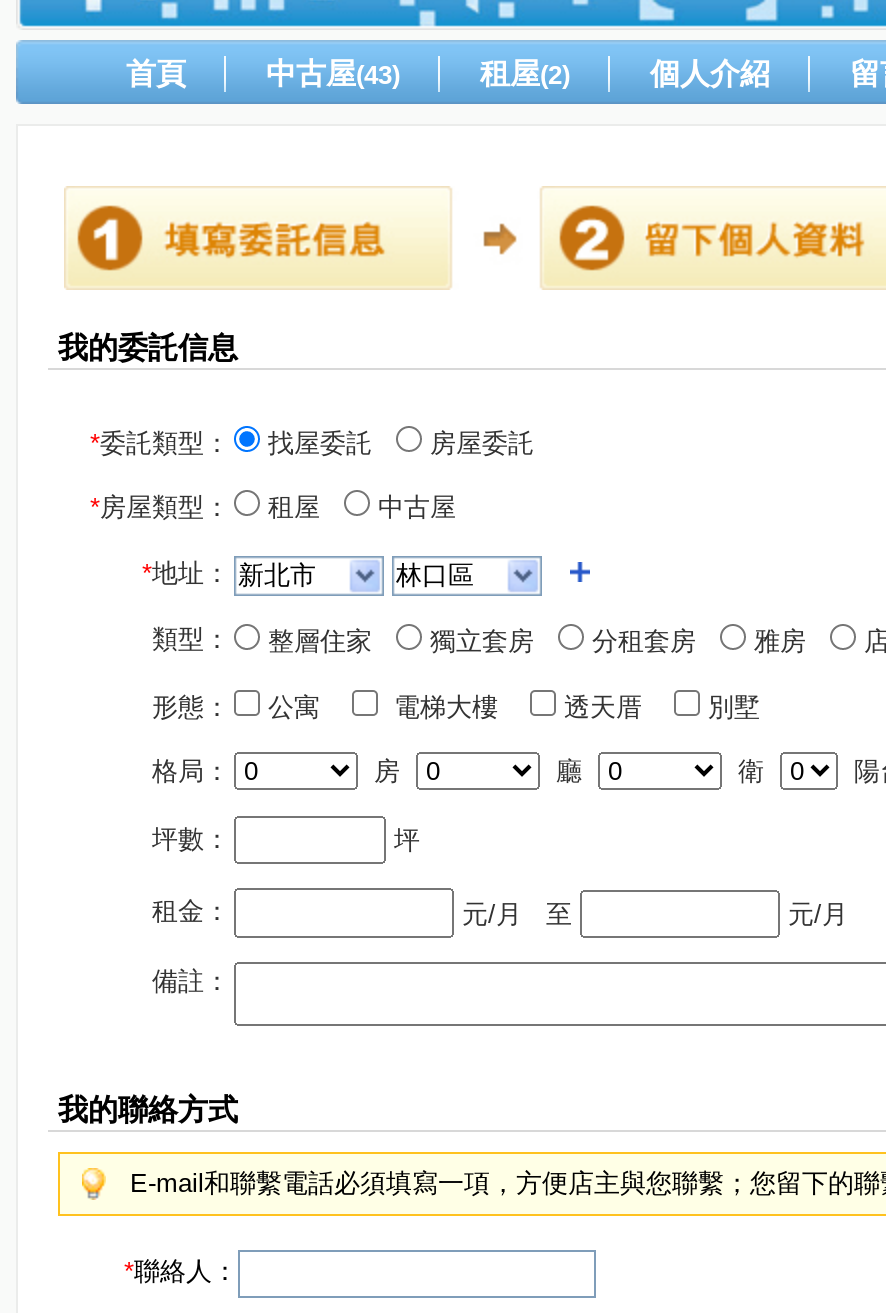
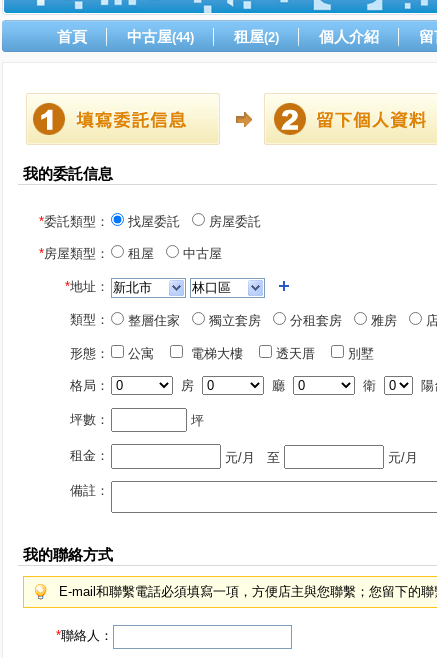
- 中古屋(43)
+ 中古屋(44)
